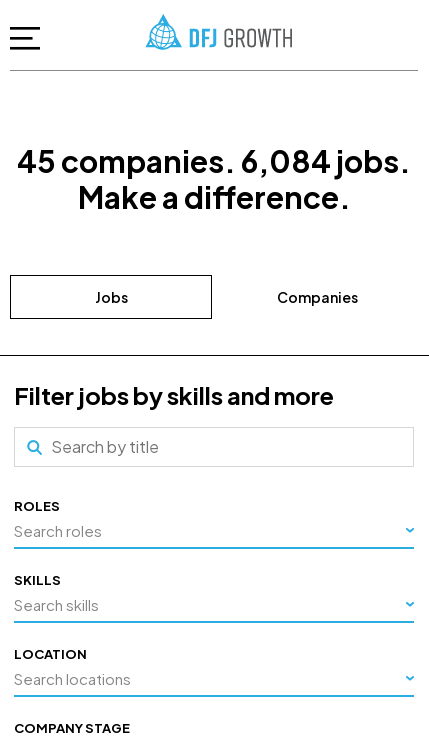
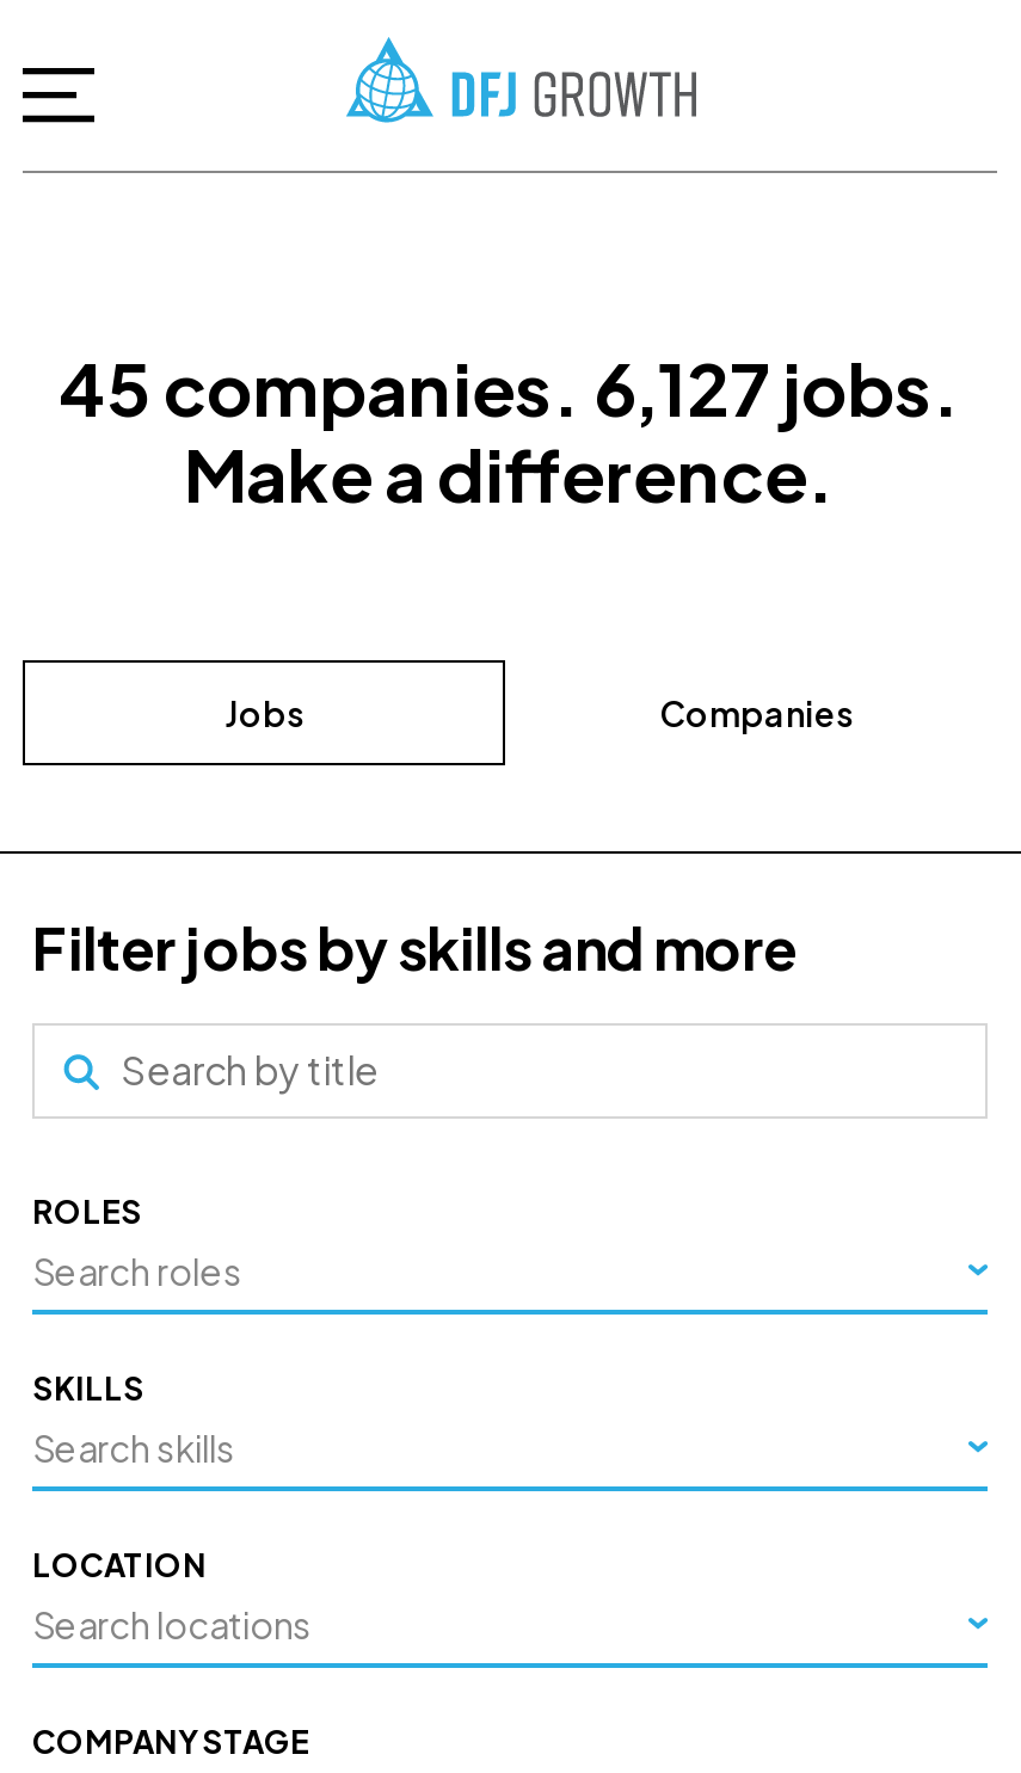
- 45 companies. 6,084 jobs.
+ 45 companies. 6,127 jobs.
